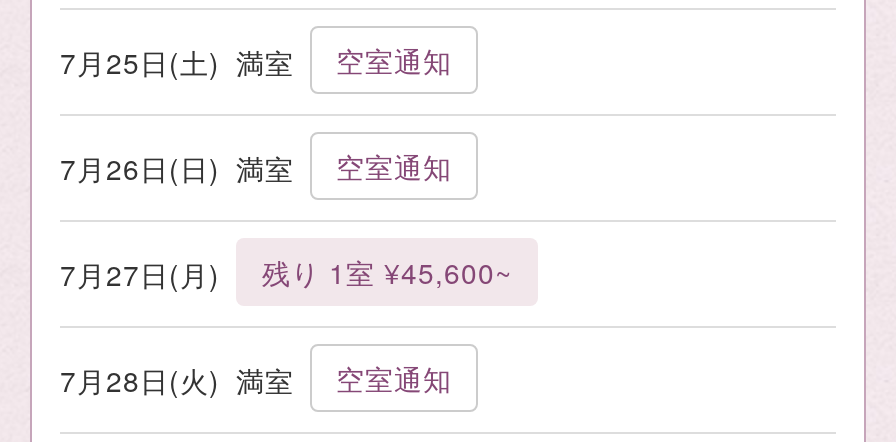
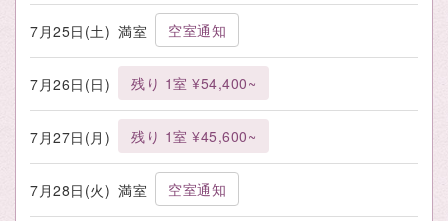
- 7月26日(日) 満室
- 空室通知
+ 7月26日(日)
+ 残り 1室 ¥54,400~
